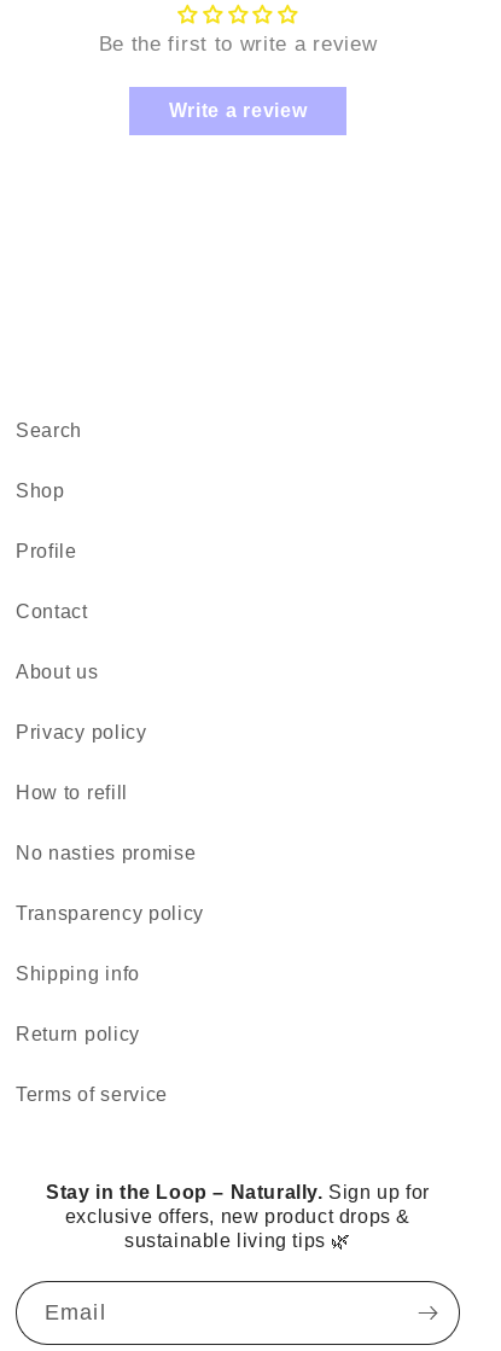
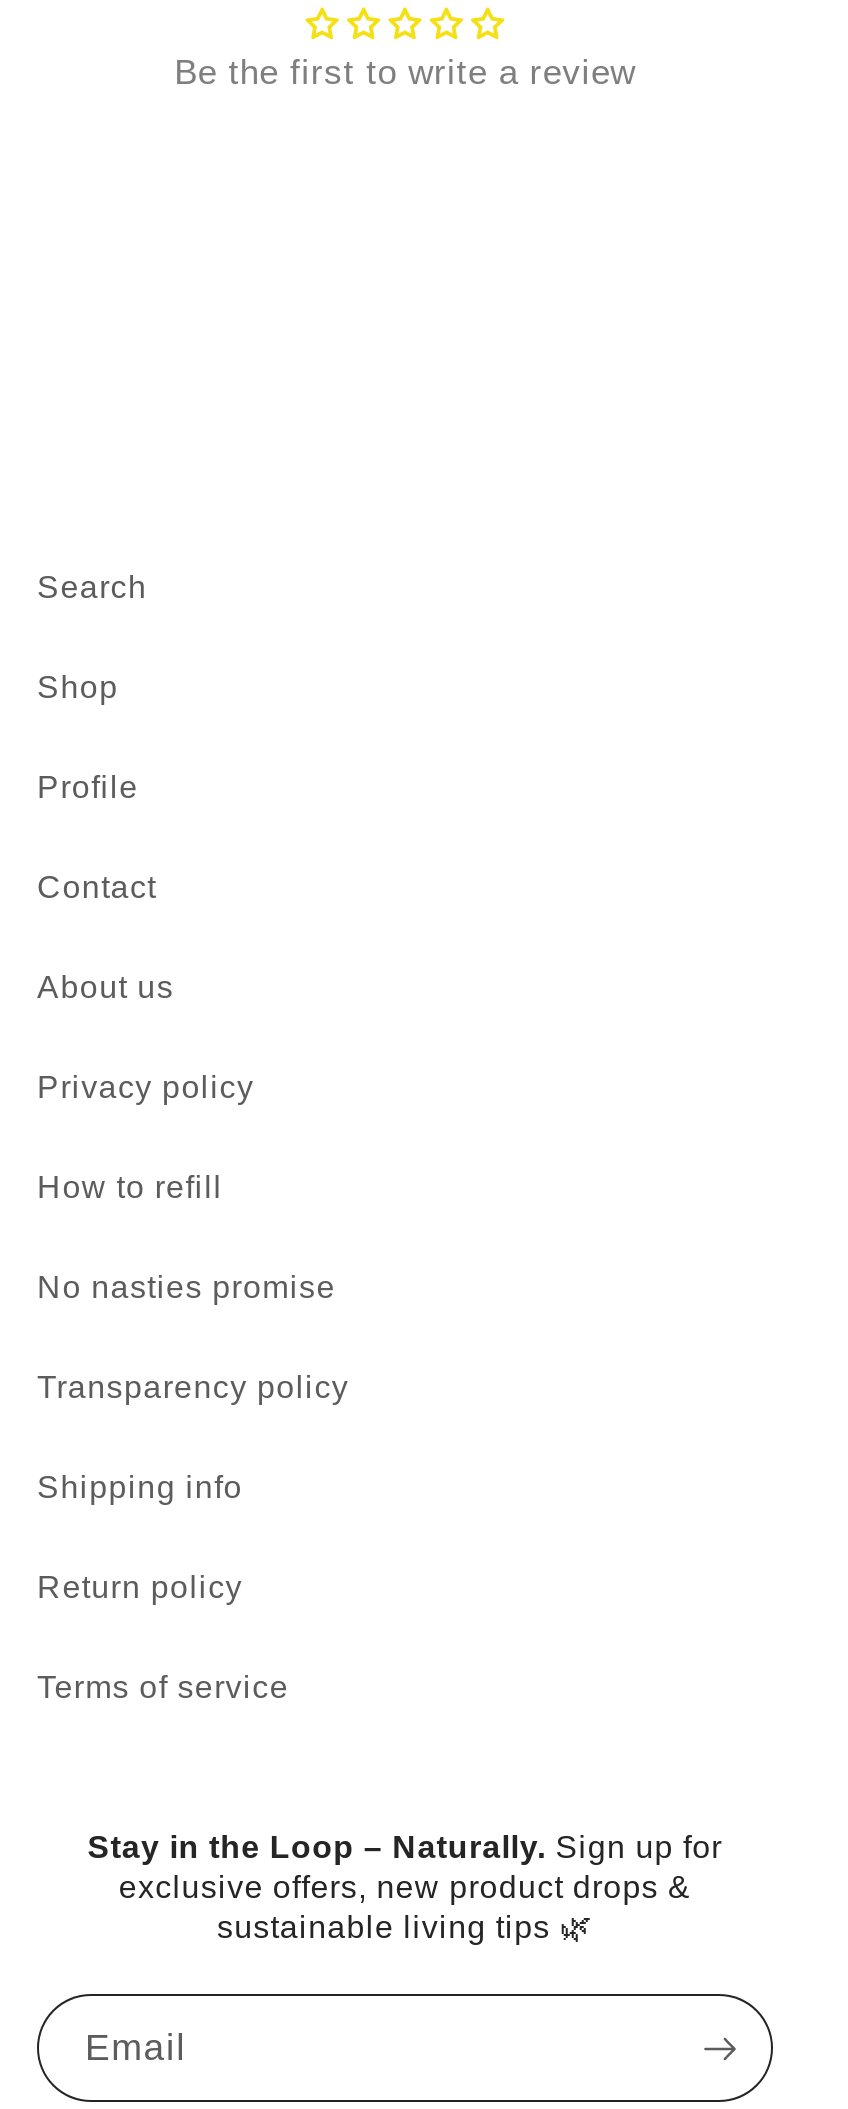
- Write a review
